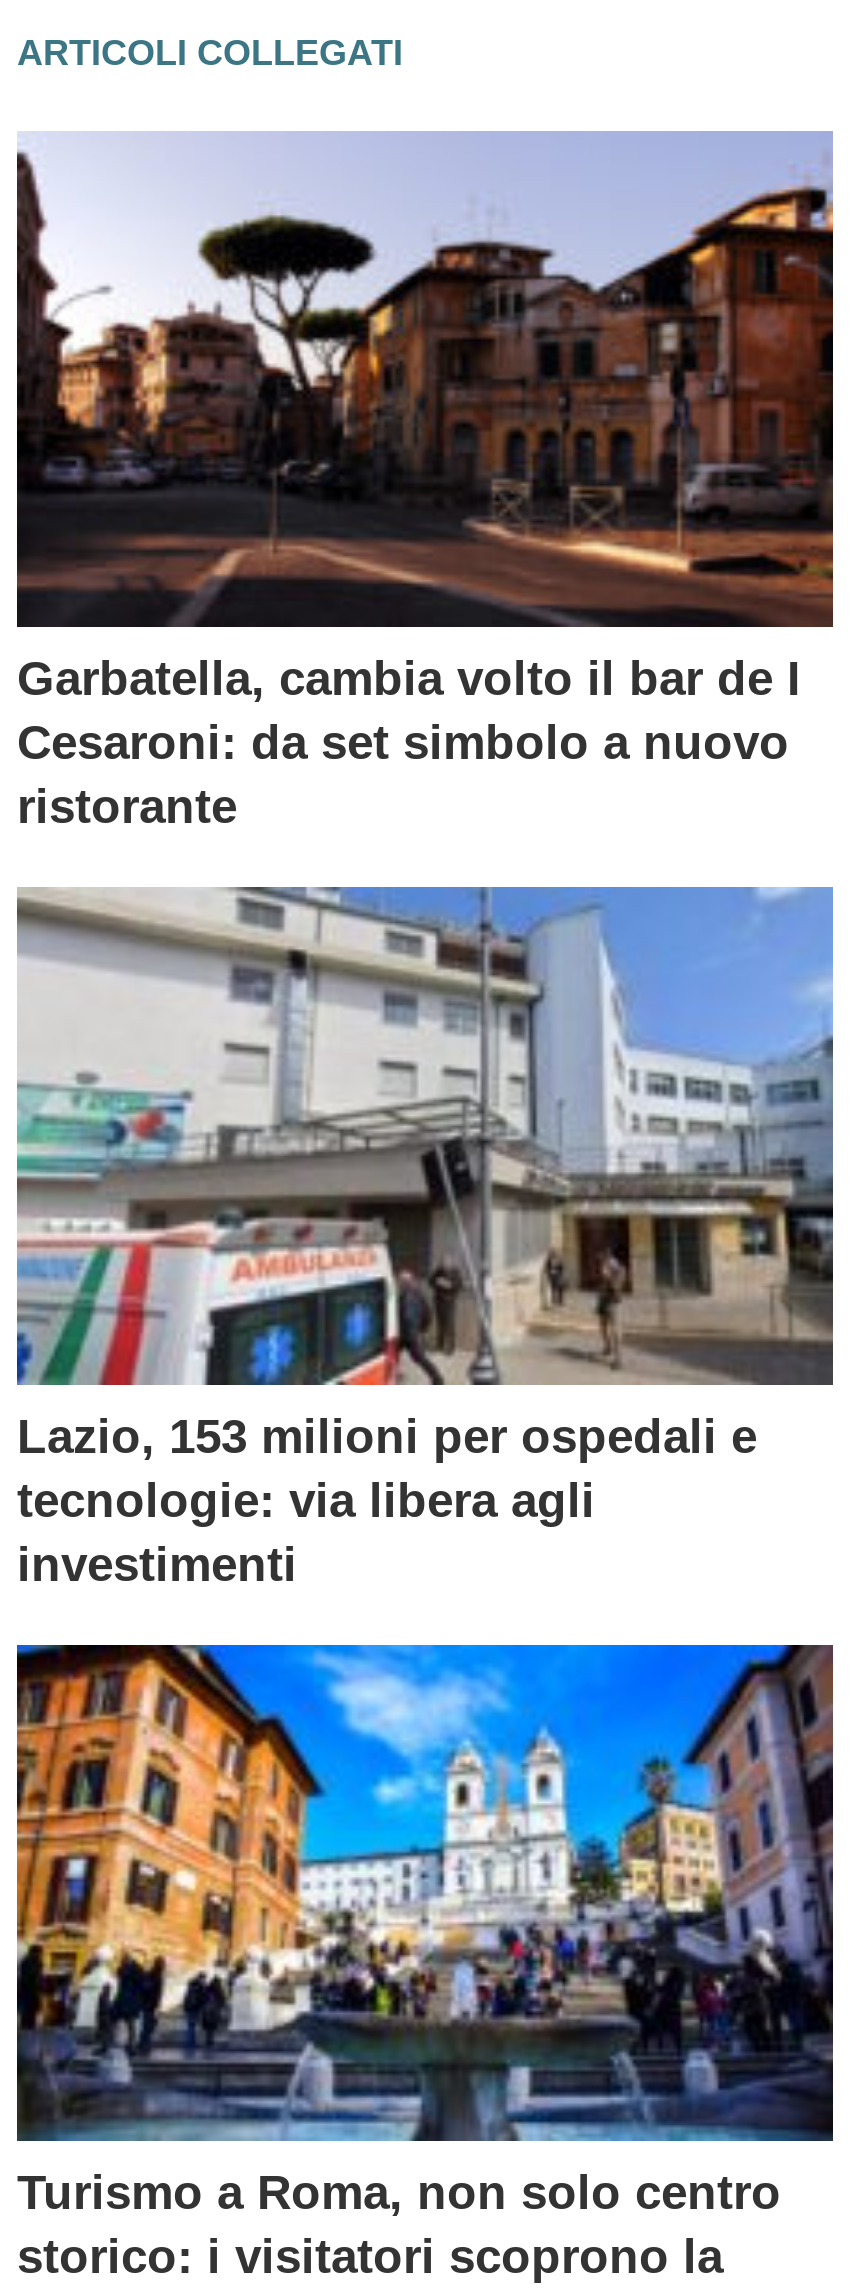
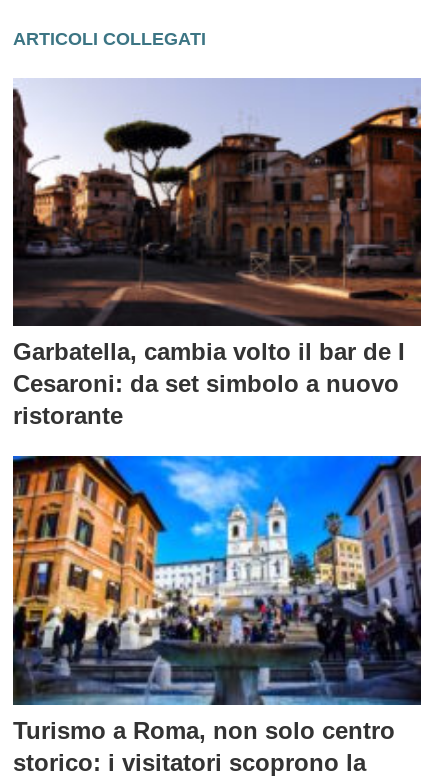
- [image]
- Lazio, 153 milioni per ospedali e
- tecnologie: via libera agli
- investimenti
